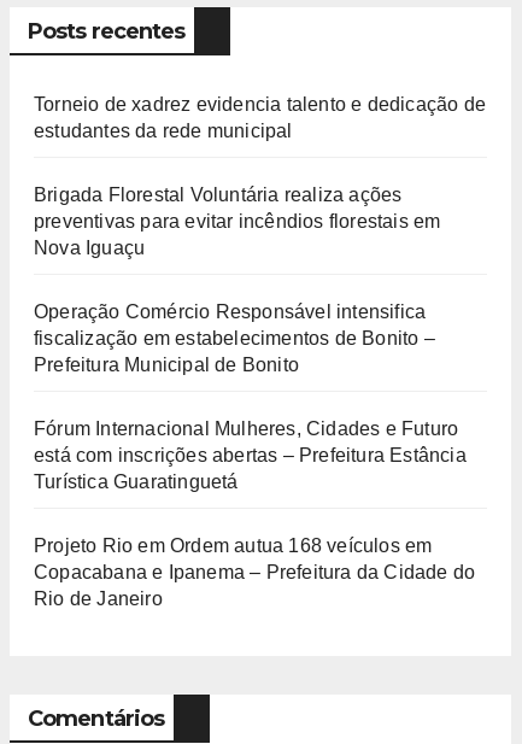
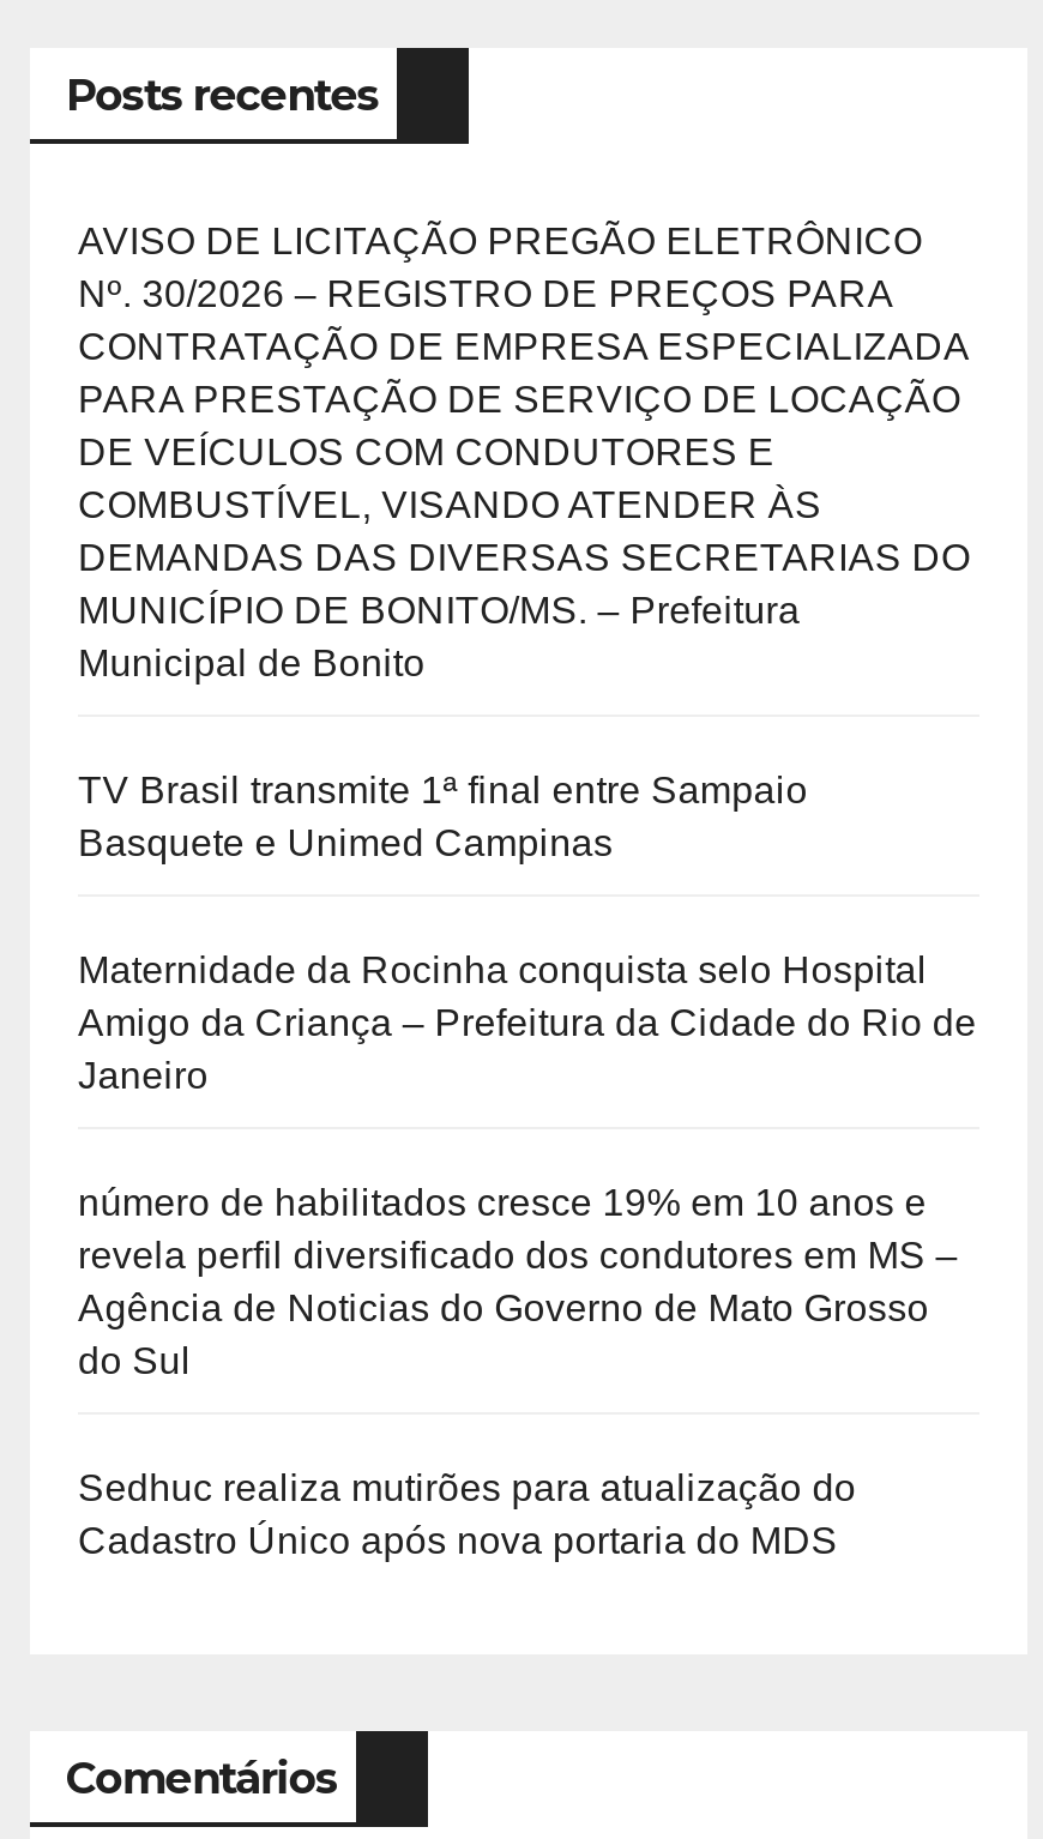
- Torneio de xadrez evidencia talento e dedicação de
- estudantes da rede municipal
+ AVISO DE LICITAÇÃO PREGÃO ELETRÔNICO
+ Nº. 30/2026 – REGISTRO DE PREÇOS PARA
+ CONTRATAÇÃO DE EMPRESA ESPECIALIZADA
+ PARA PRESTAÇÃO DE SERVIÇO DE LOCAÇÃO
+ DE VEÍCULOS COM CONDUTORES E
+ COMBUSTÍVEL, VISANDO ATENDER ÀS
+ DEMANDAS DAS DIVERSAS SECRETARIAS DO
+ MUNICÍPIO DE BONITO/MS. – Prefeitura
+ Municipal de Bonito

- Brigada Florestal Voluntária realiza ações
- preventivas para evitar incêndios florestais em
- Nova Iguaçu
+ TV Brasil transmite 1ª final entre Sampaio
+ Basquete e Unimed Campinas

- Operação Comércio Responsável intensifica
- fiscalização em estabelecimentos de Bonito –
- Prefeitura Municipal de Bonito
+ Maternidade da Rocinha conquista selo Hospital
+ Amigo da Criança – Prefeitura da Cidade do Rio de
+ Janeiro

- Fórum Internacional Mulheres, Cidades e Futuro
- está com inscrições abertas – Prefeitura Estância
- Turística Guaratinguetá
+ número de habilitados cresce 19% em 10 anos e
+ revela perfil diversificado dos condutores em MS –
+ Agência de Noticias do Governo de Mato Grosso
+ do Sul

- Projeto Rio em Ordem autua 168 veículos em
- Copacabana e Ipanema – Prefeitura da Cidade do
- Rio de Janeiro
+ Sedhuc realiza mutirões para atualização do
+ Cadastro Único após nova portaria do MDS
